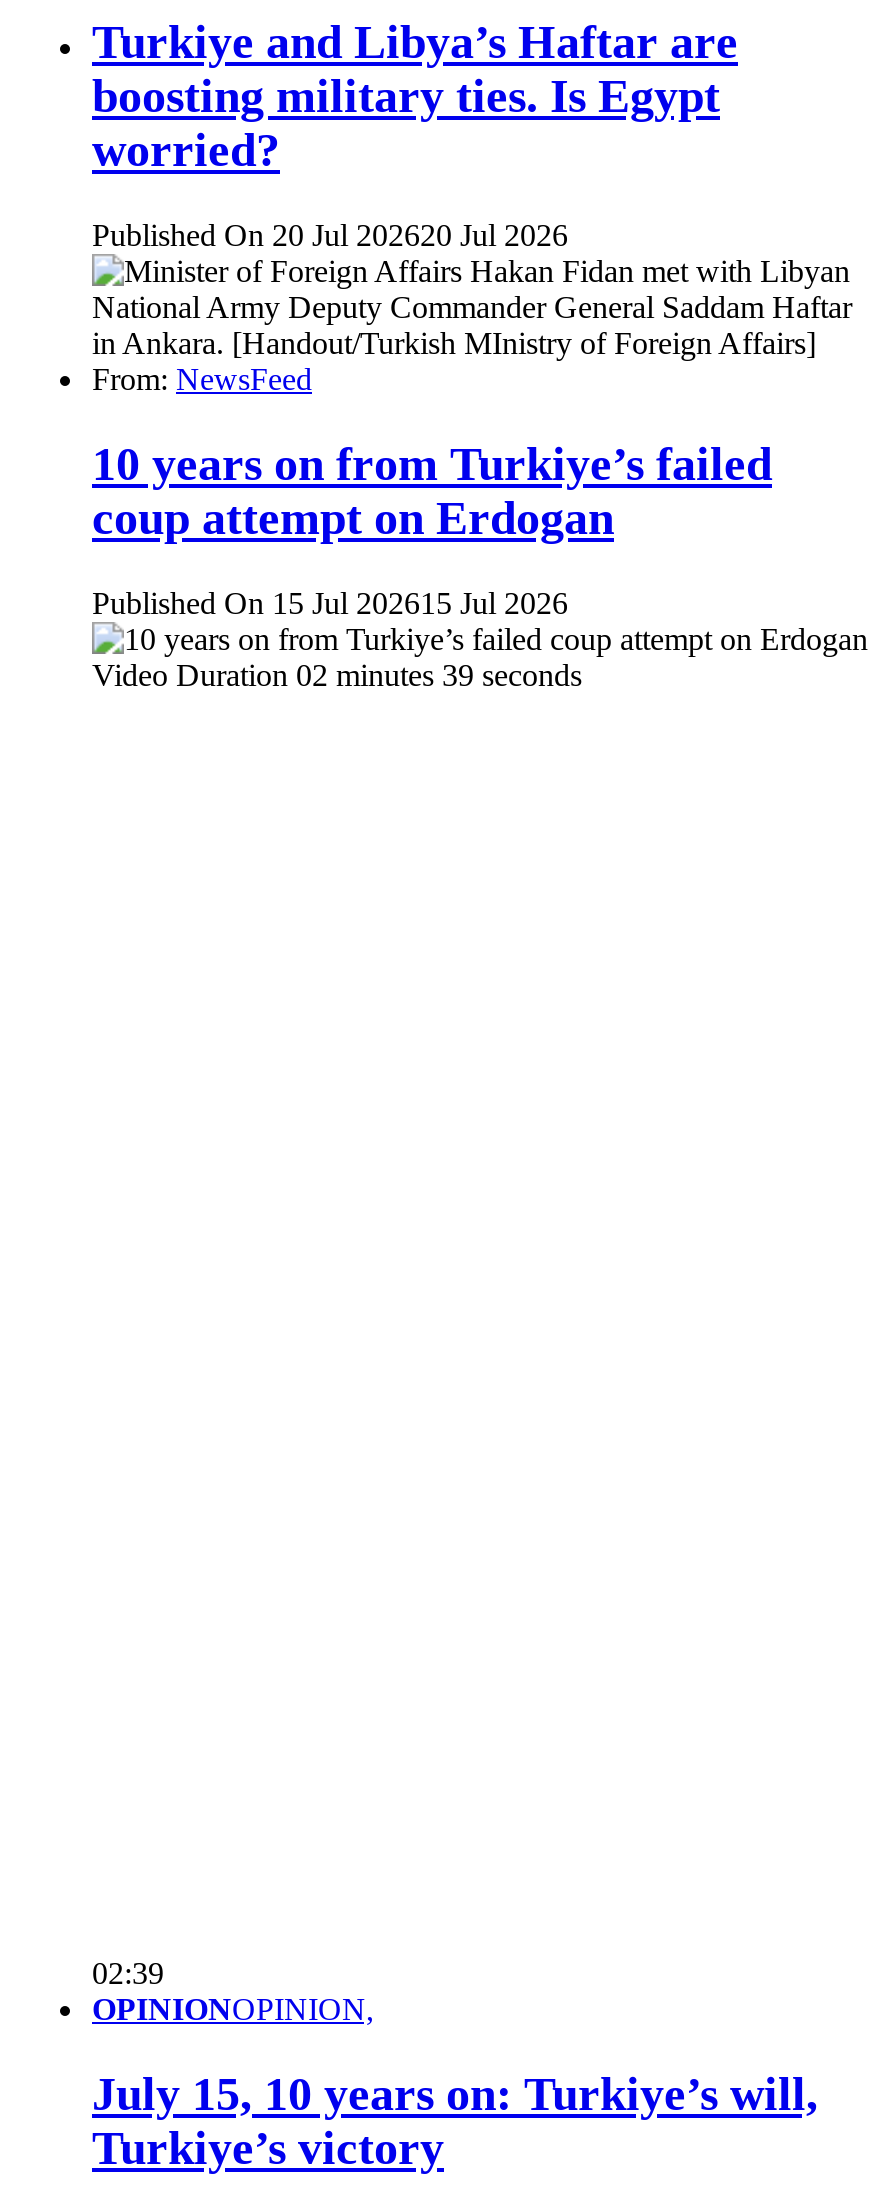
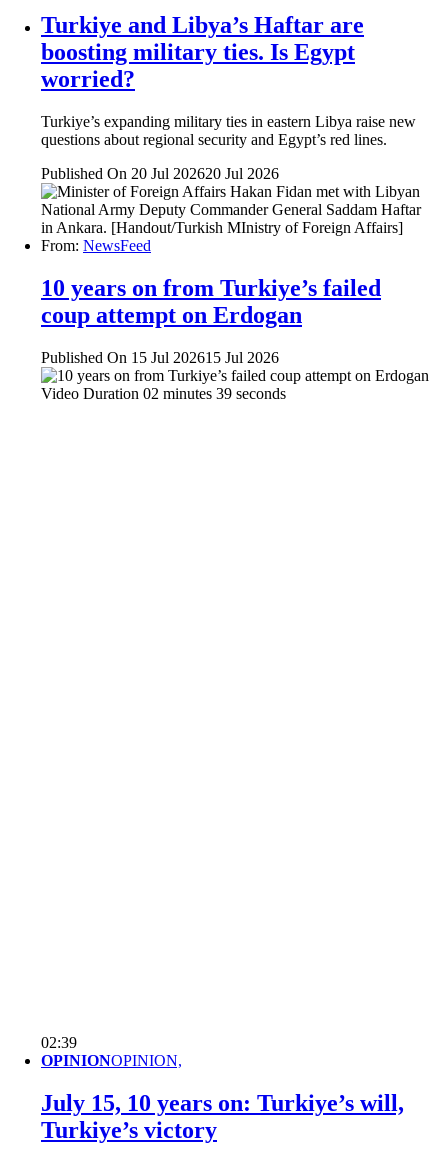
+ Turkiye’s expanding military ties in eastern Libya raise new
+ questions about regional security and Egypt’s red lines.
